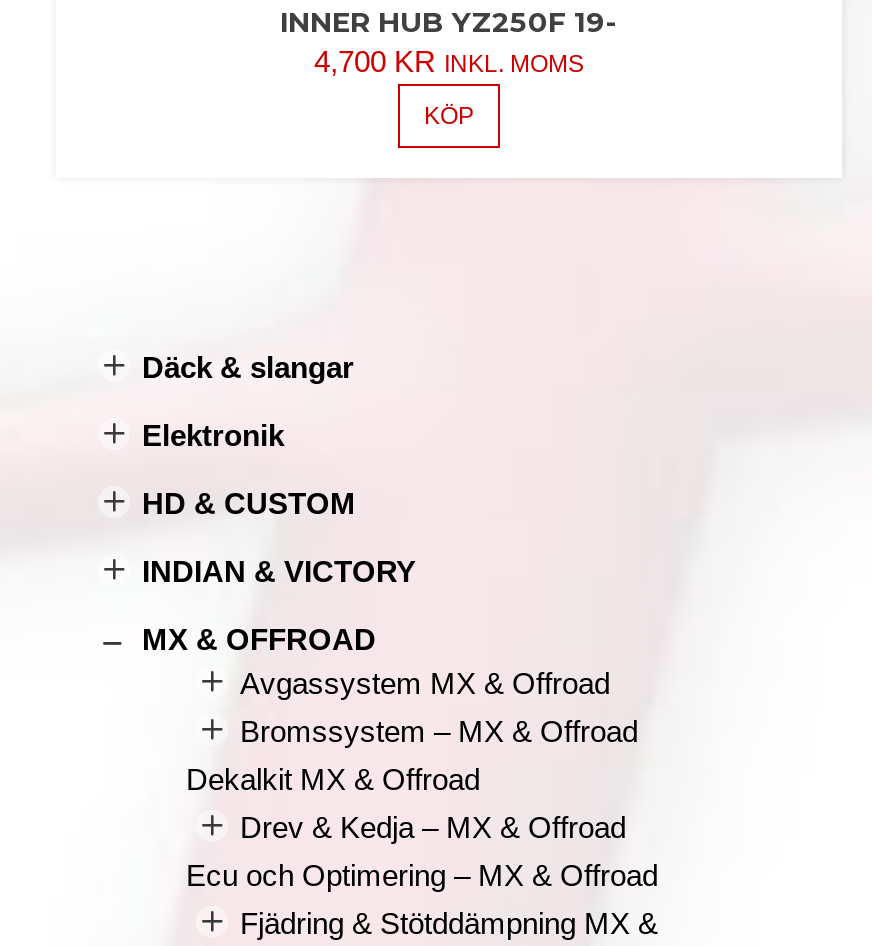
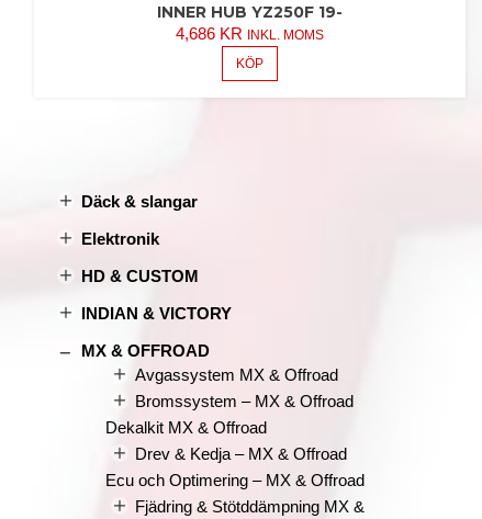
- 4,700 KR INKL. MOMS
+ 4,686 KR INKL. MOMS
